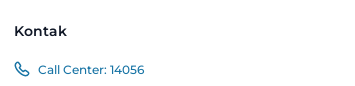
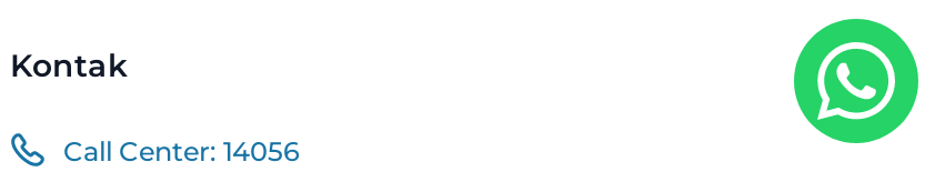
+ [image]
